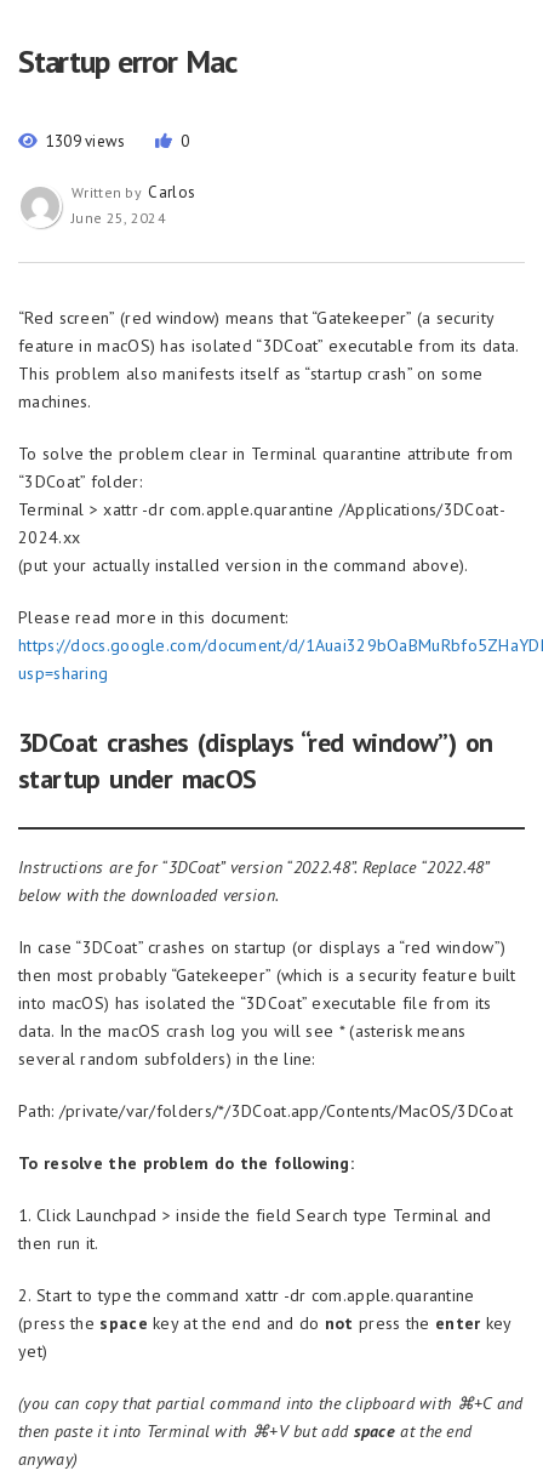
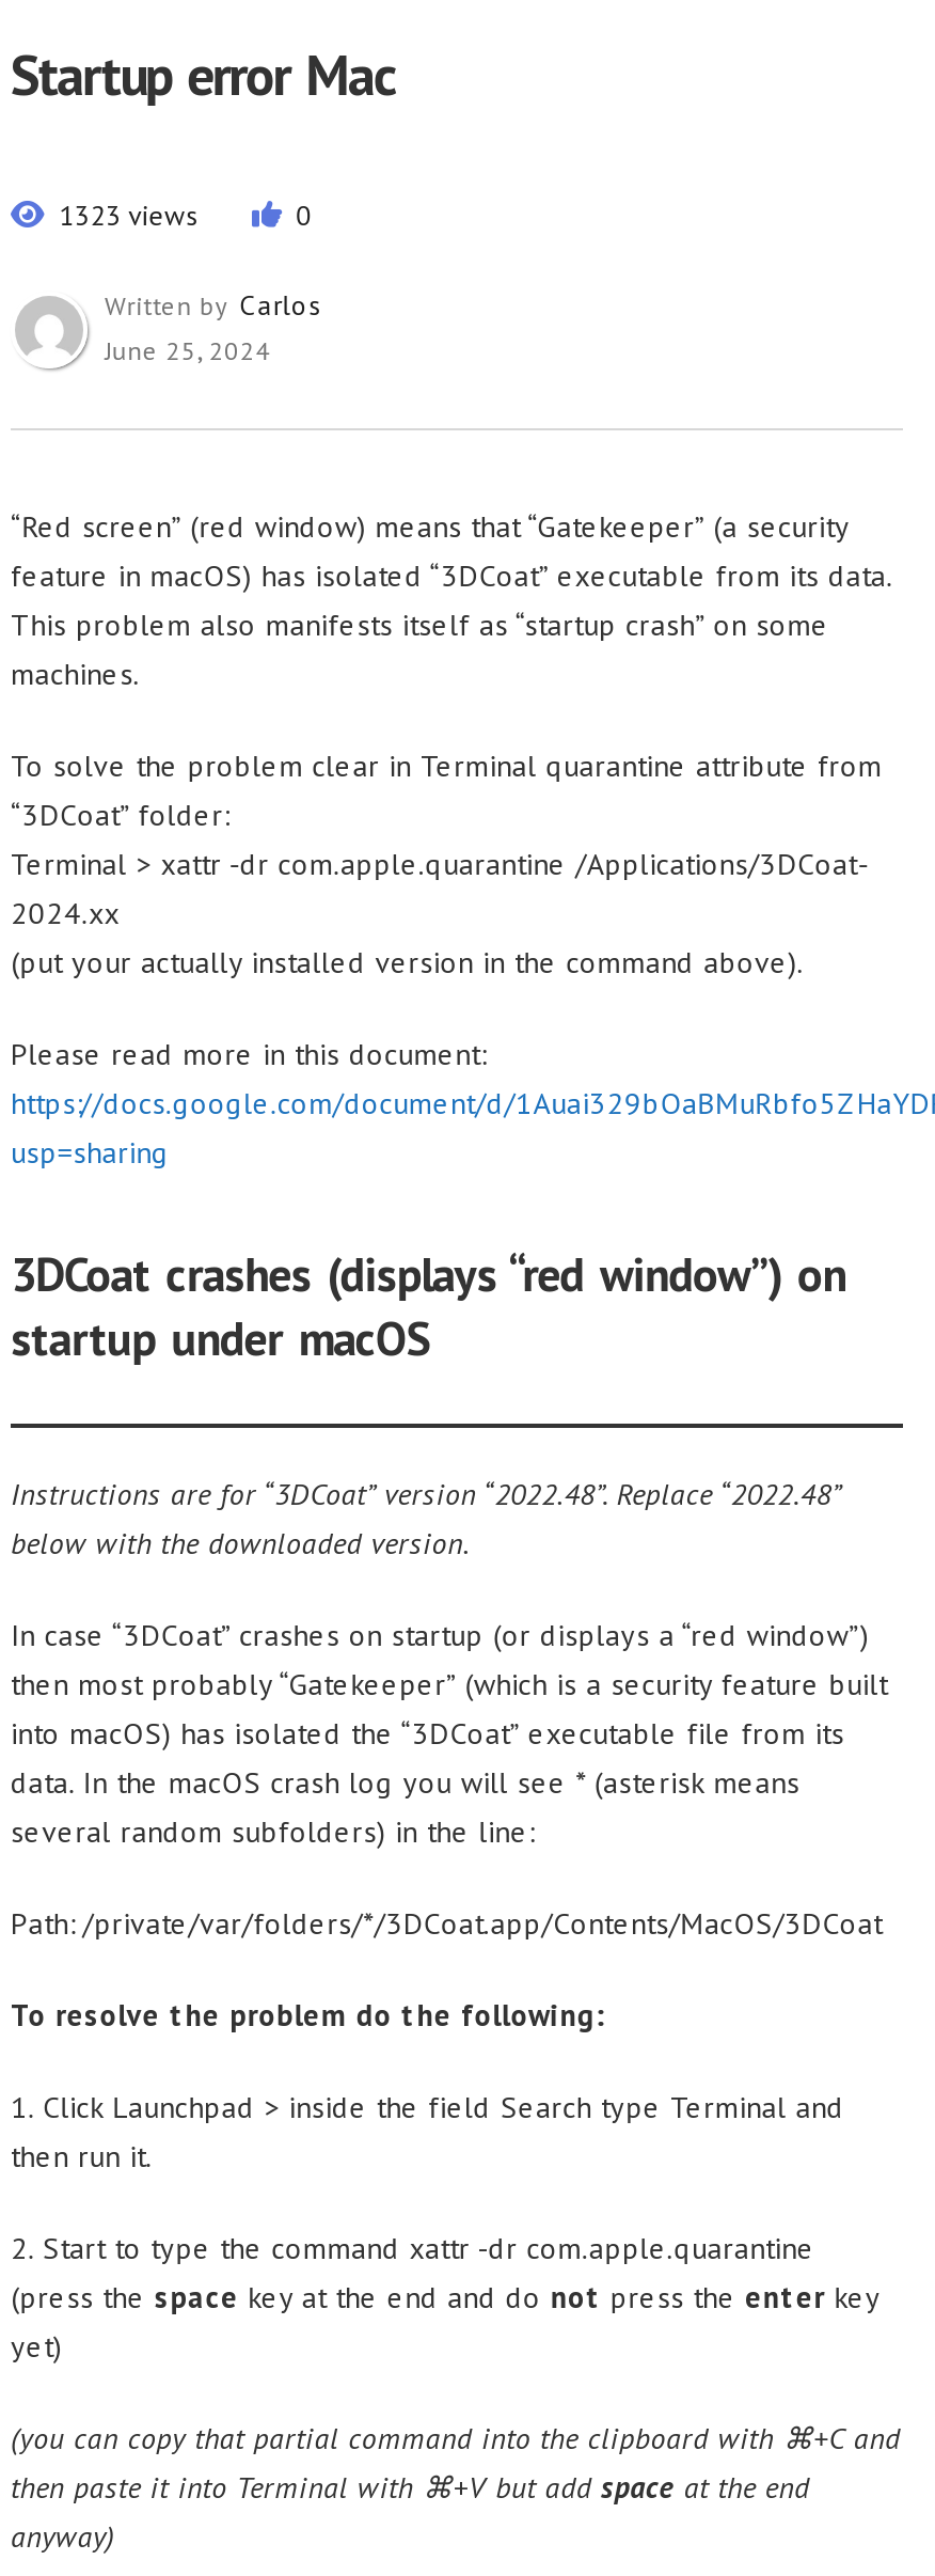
- 1309 views
+ 1323 views
